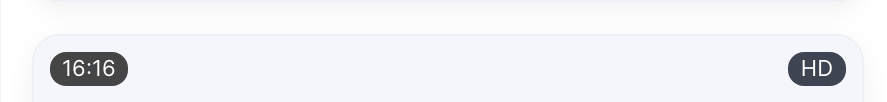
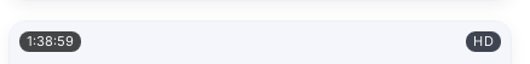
- 16:16
+ 1:38:59
